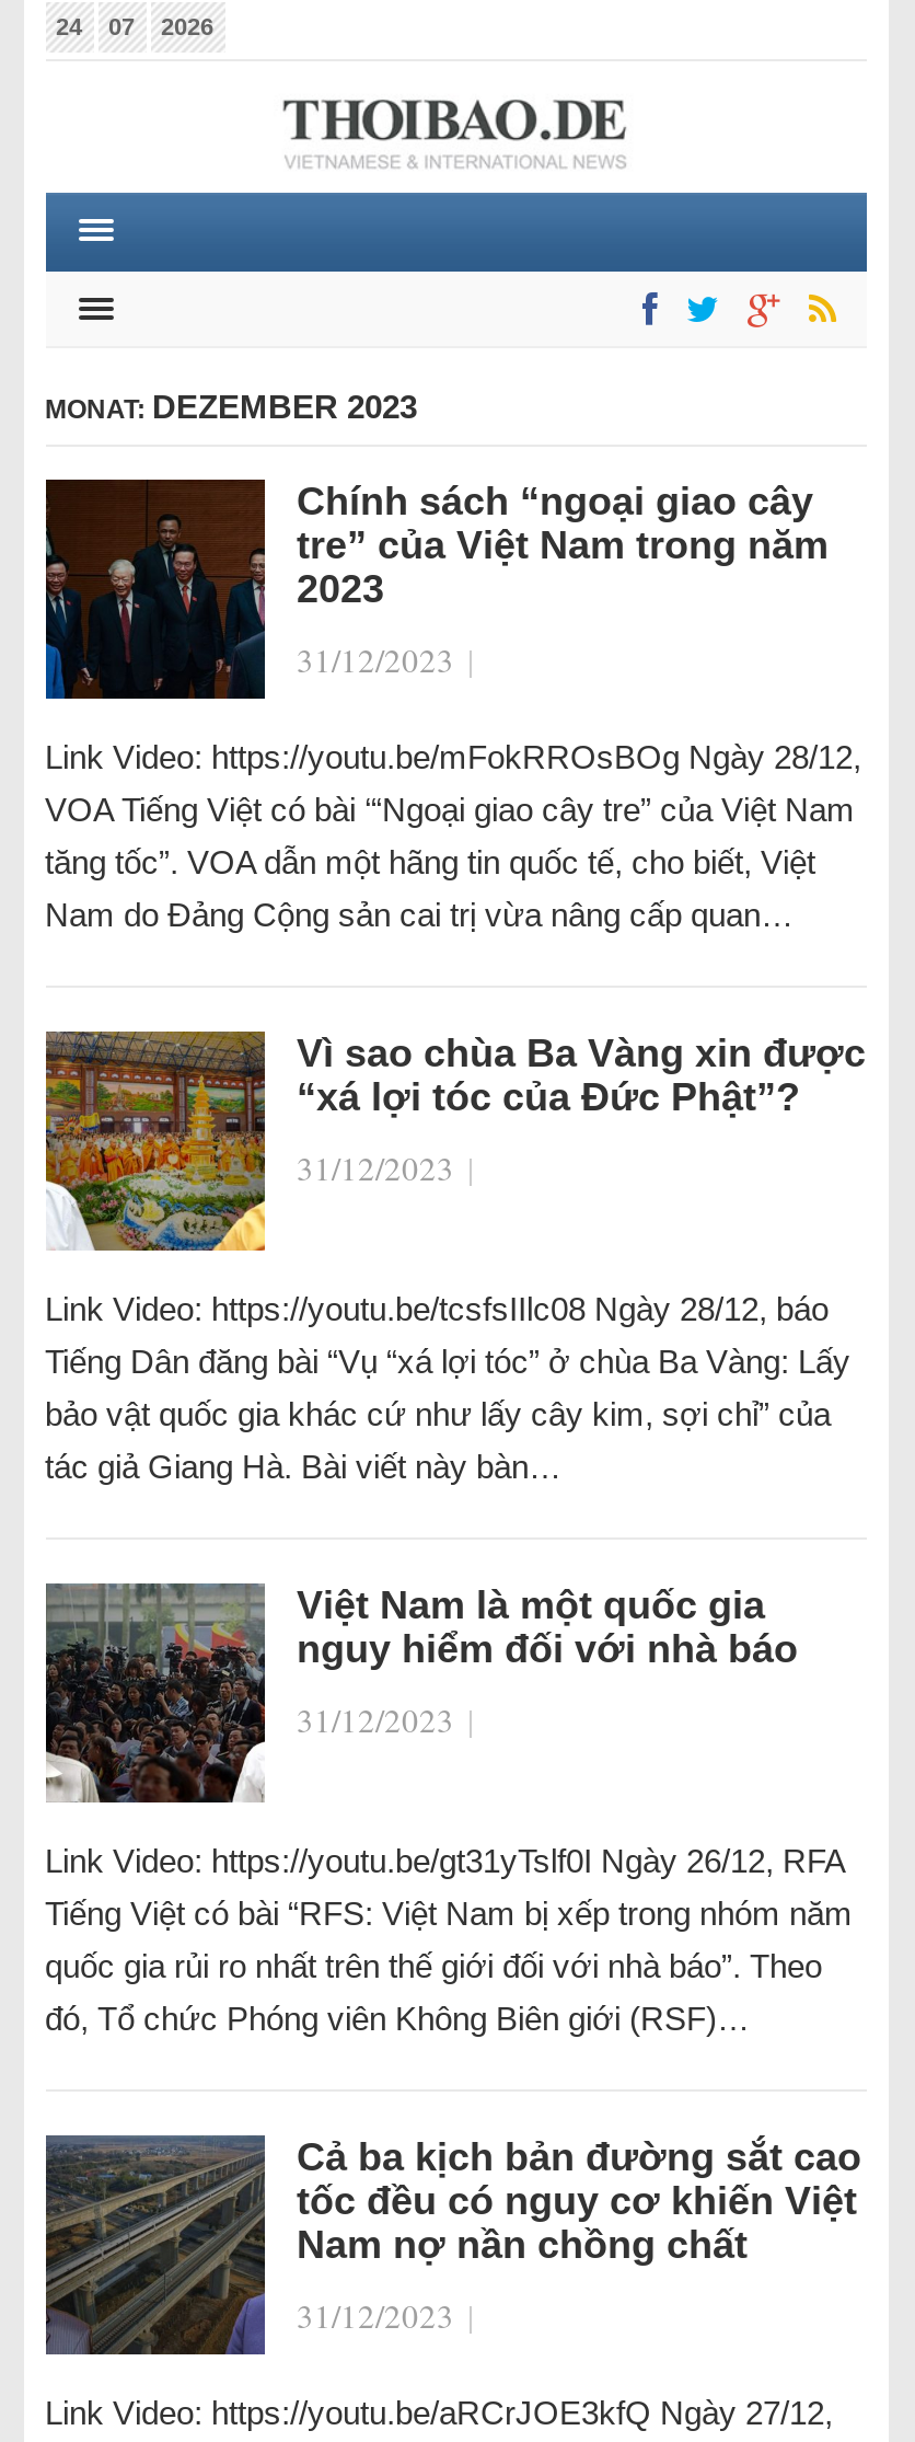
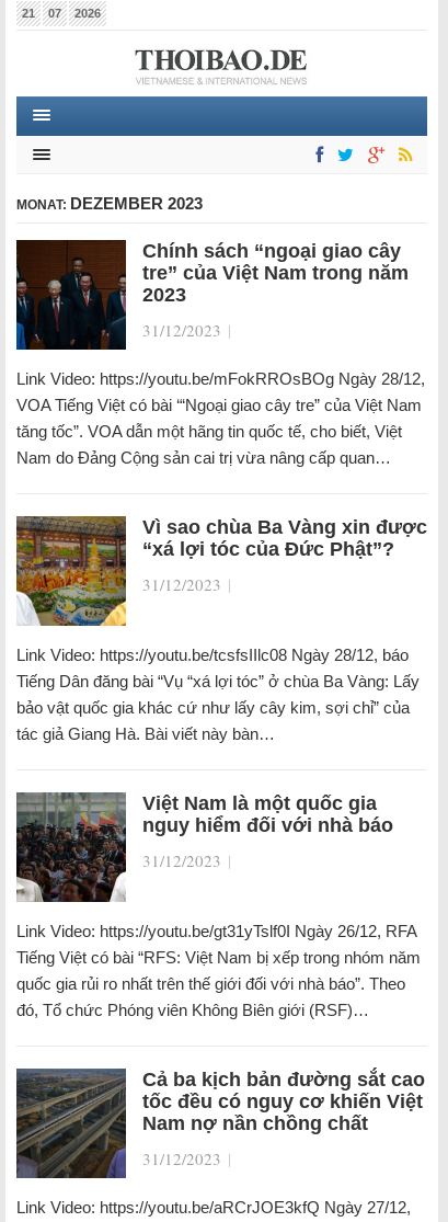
- 24 07 2026
+ 21 07 2026
